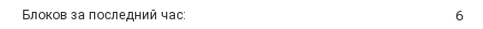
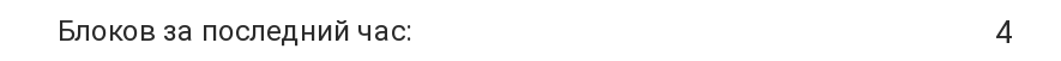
- 6
+ 4
